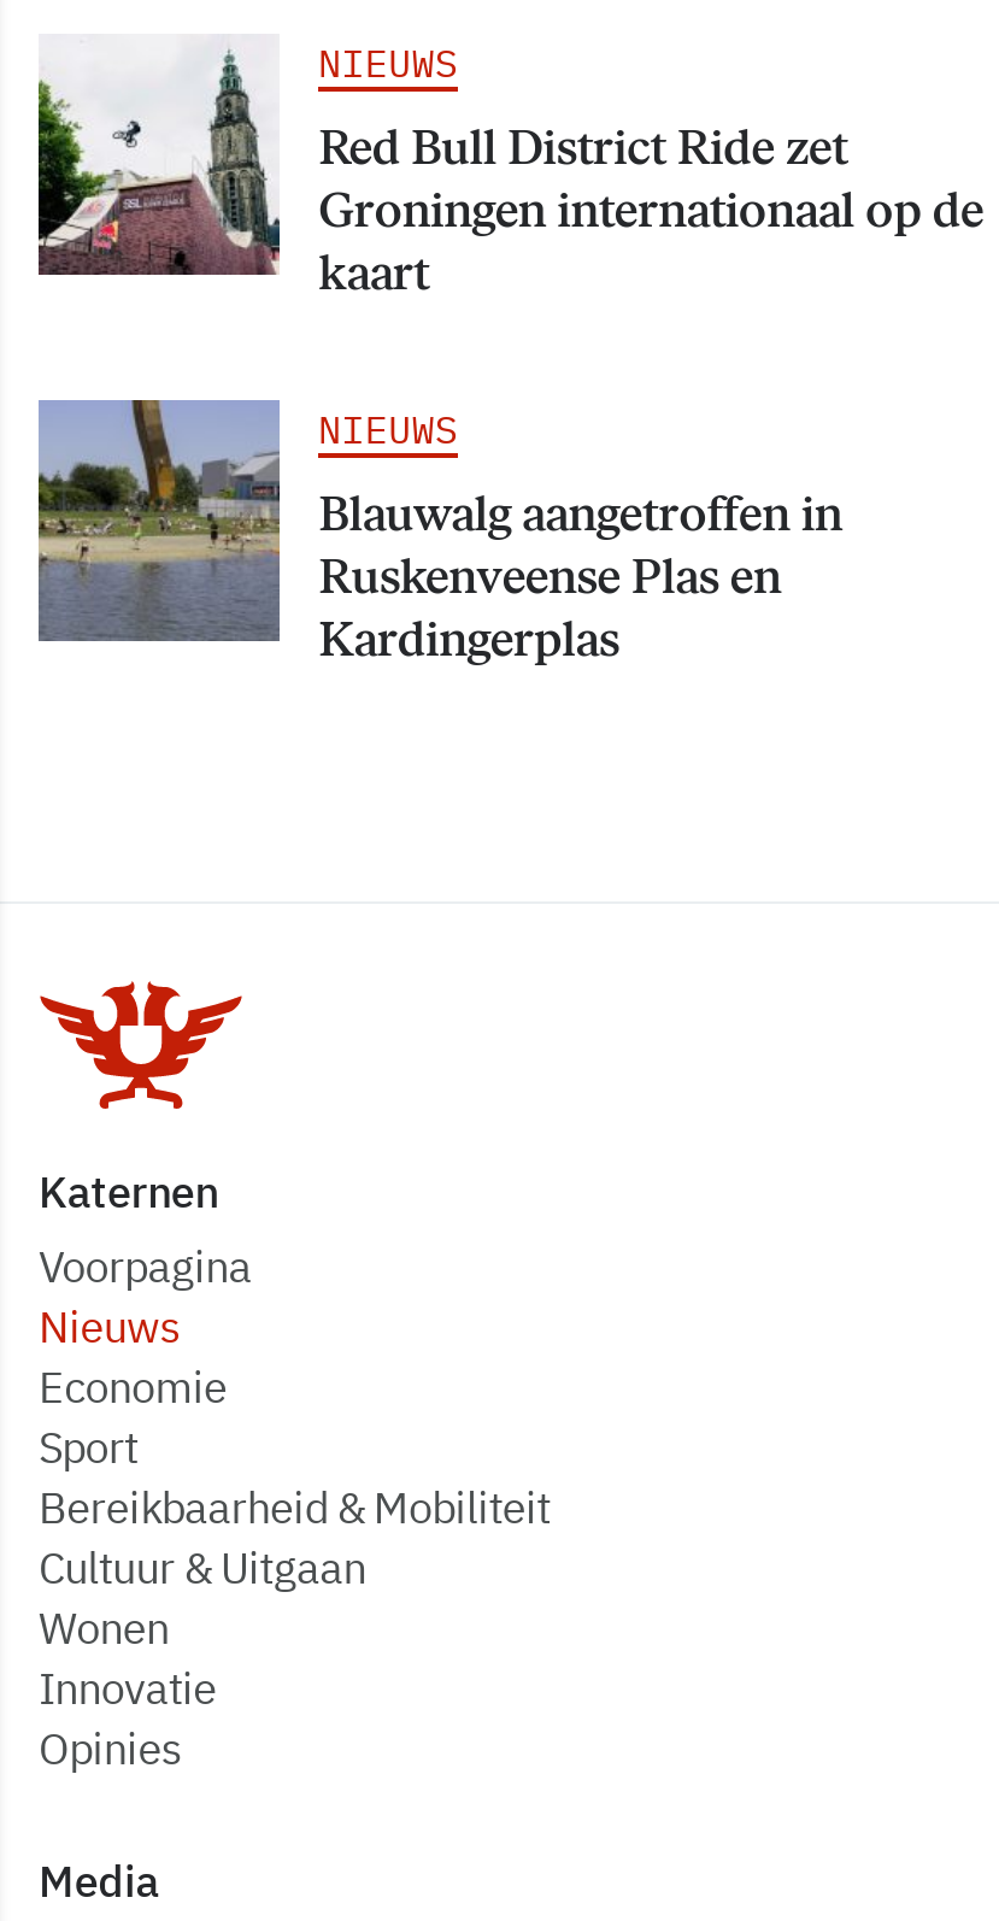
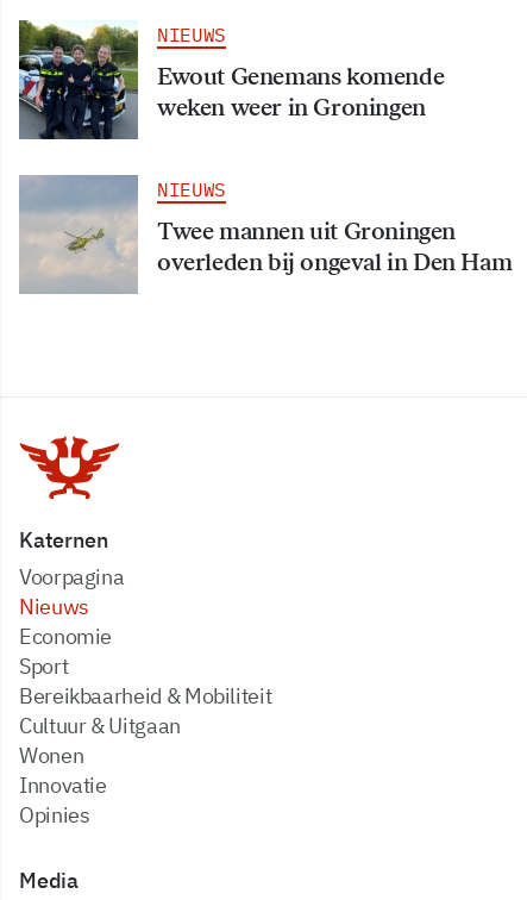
- [image]
- Red Bull District Ride zet
- Groningen internationaal op de
- kaart
+ [image]
+ Ewout Genemans komende
+ weken weer in Groningen

- [image]
- Blauwalg aangetroffen in
- Ruskenveense Plas en
- Kardingerplas
+ [image]
+ Twee mannen uit Groningen
+ overleden bij ongeval in Den Ham
